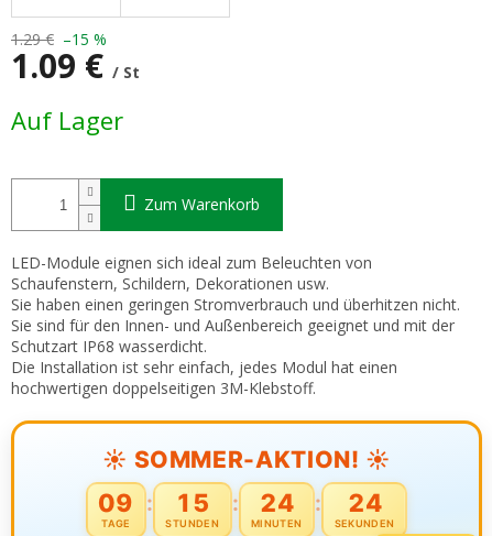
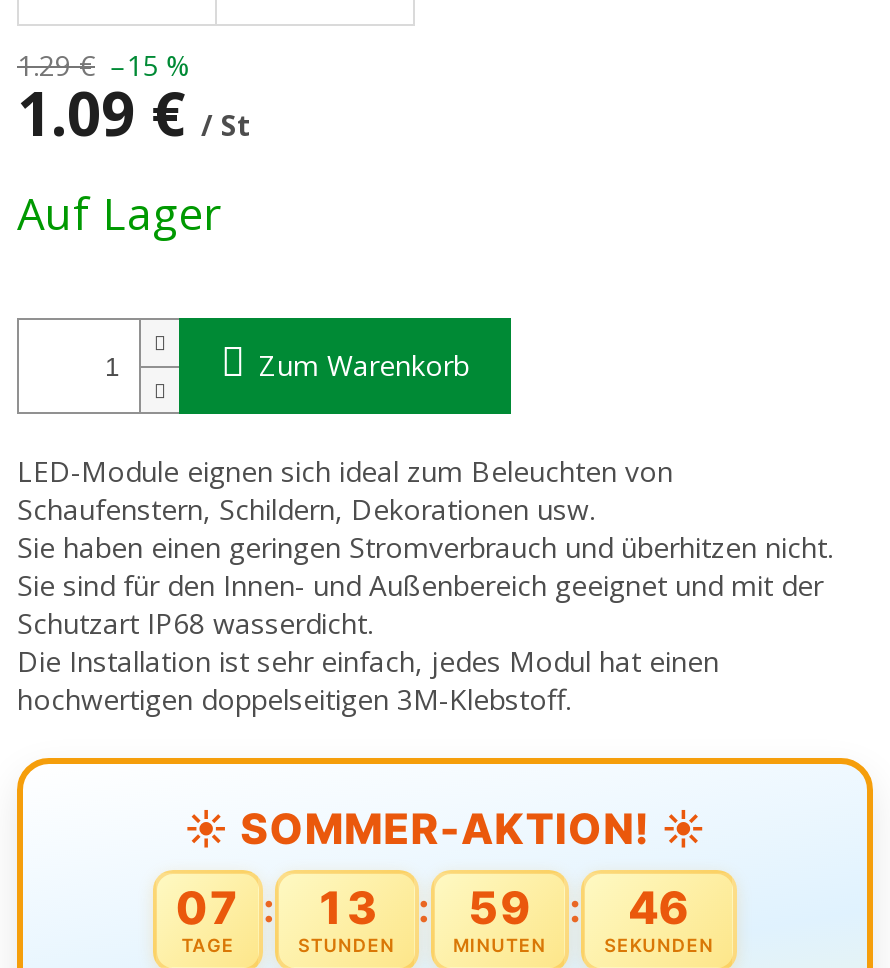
- 09
+ 07

- 15
+ 13

- 24
+ 59

- 24
+ 46
